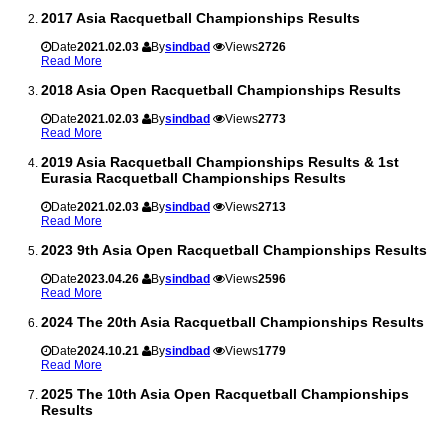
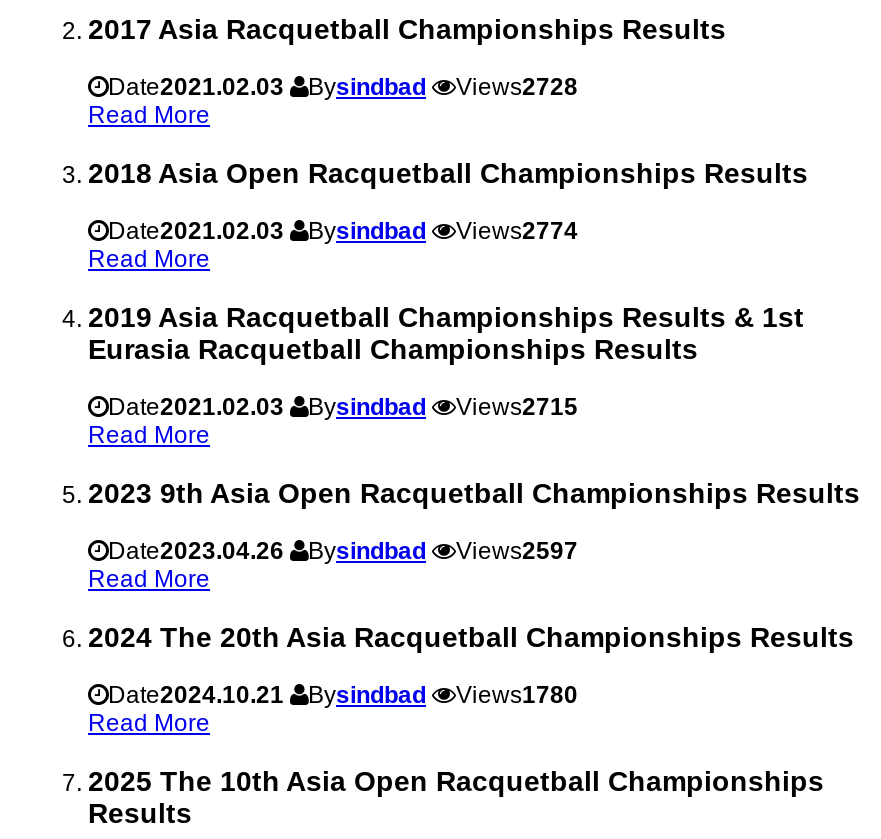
- Date2021.02.03 Bysindbad Views2726
+ Date2021.02.03 Bysindbad Views2728

- Date2021.02.03 Bysindbad Views2773
+ Date2021.02.03 Bysindbad Views2774

- Date2021.02.03 Bysindbad Views2713
+ Date2021.02.03 Bysindbad Views2715

- Date2023.04.26 Bysindbad Views2596
+ Date2023.04.26 Bysindbad Views2597

- Date2024.10.21 Bysindbad Views1779
+ Date2024.10.21 Bysindbad Views1780
